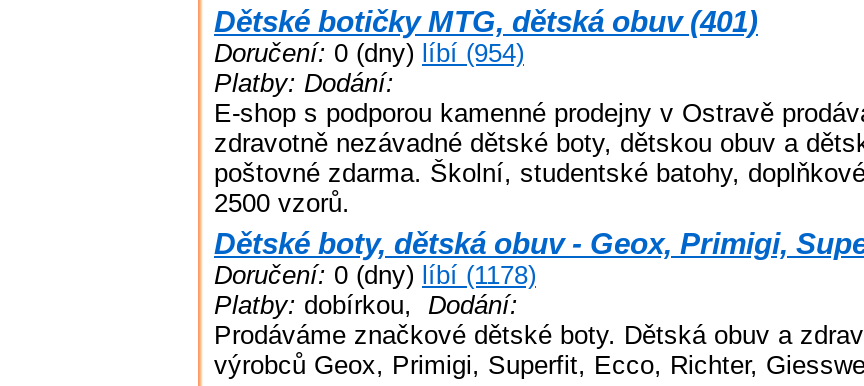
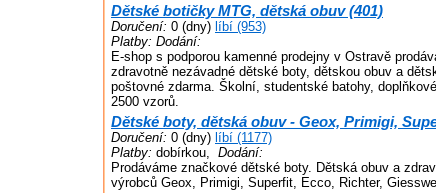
- Doručení: 0 (dny) líbí (954)
+ Doručení: 0 (dny) líbí (953)

- Doručení: 0 (dny) líbí (1178)
+ Doručení: 0 (dny) líbí (1177)
